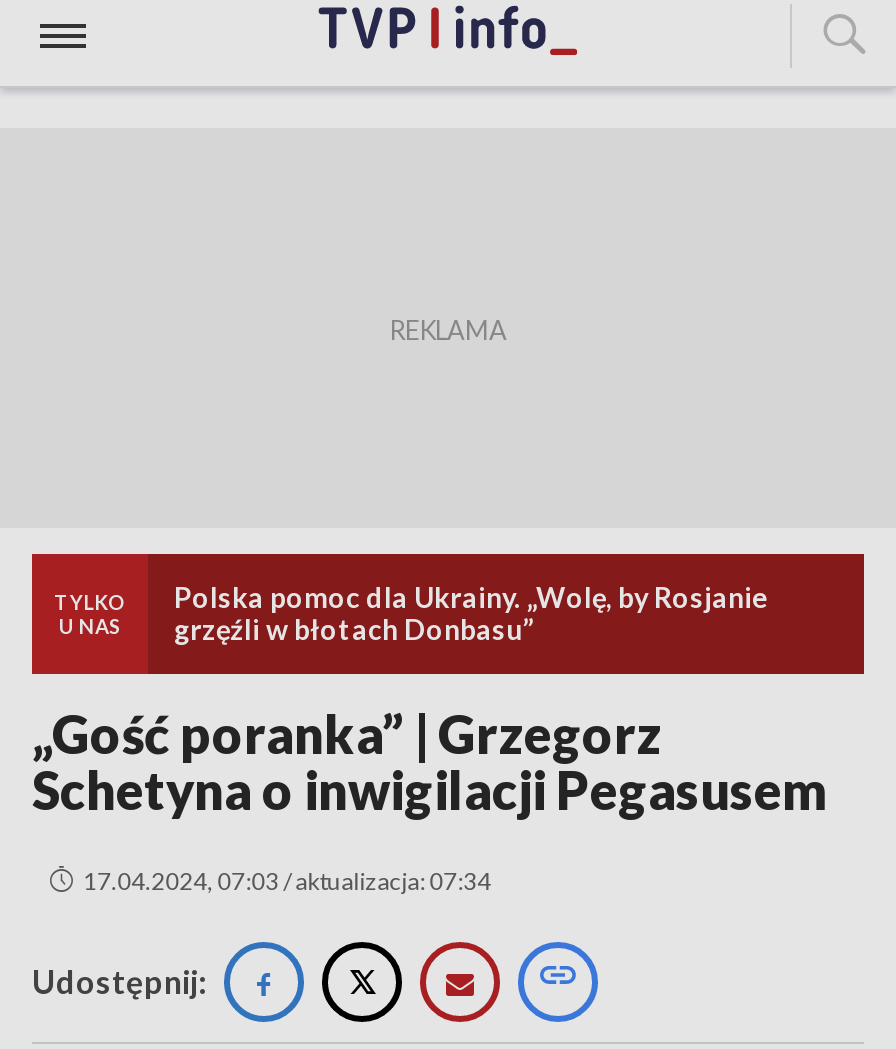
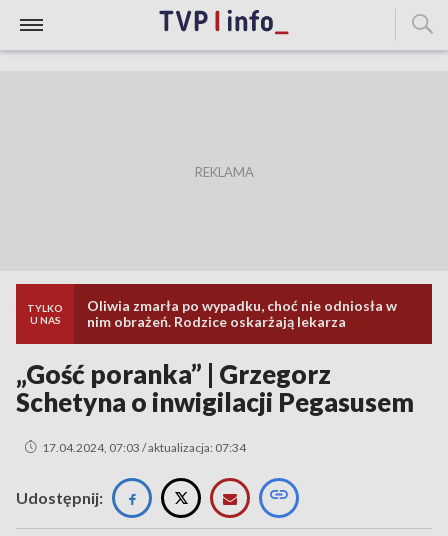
- Polska pomoc dla Ukrainy. „Wolę, by Rosjanie
- grzęźli w błotach Donbasu”
+ Oliwia zmarła po wypadku, choć nie odniosła w
+ nim obrażeń. Rodzice oskarżają lekarza
